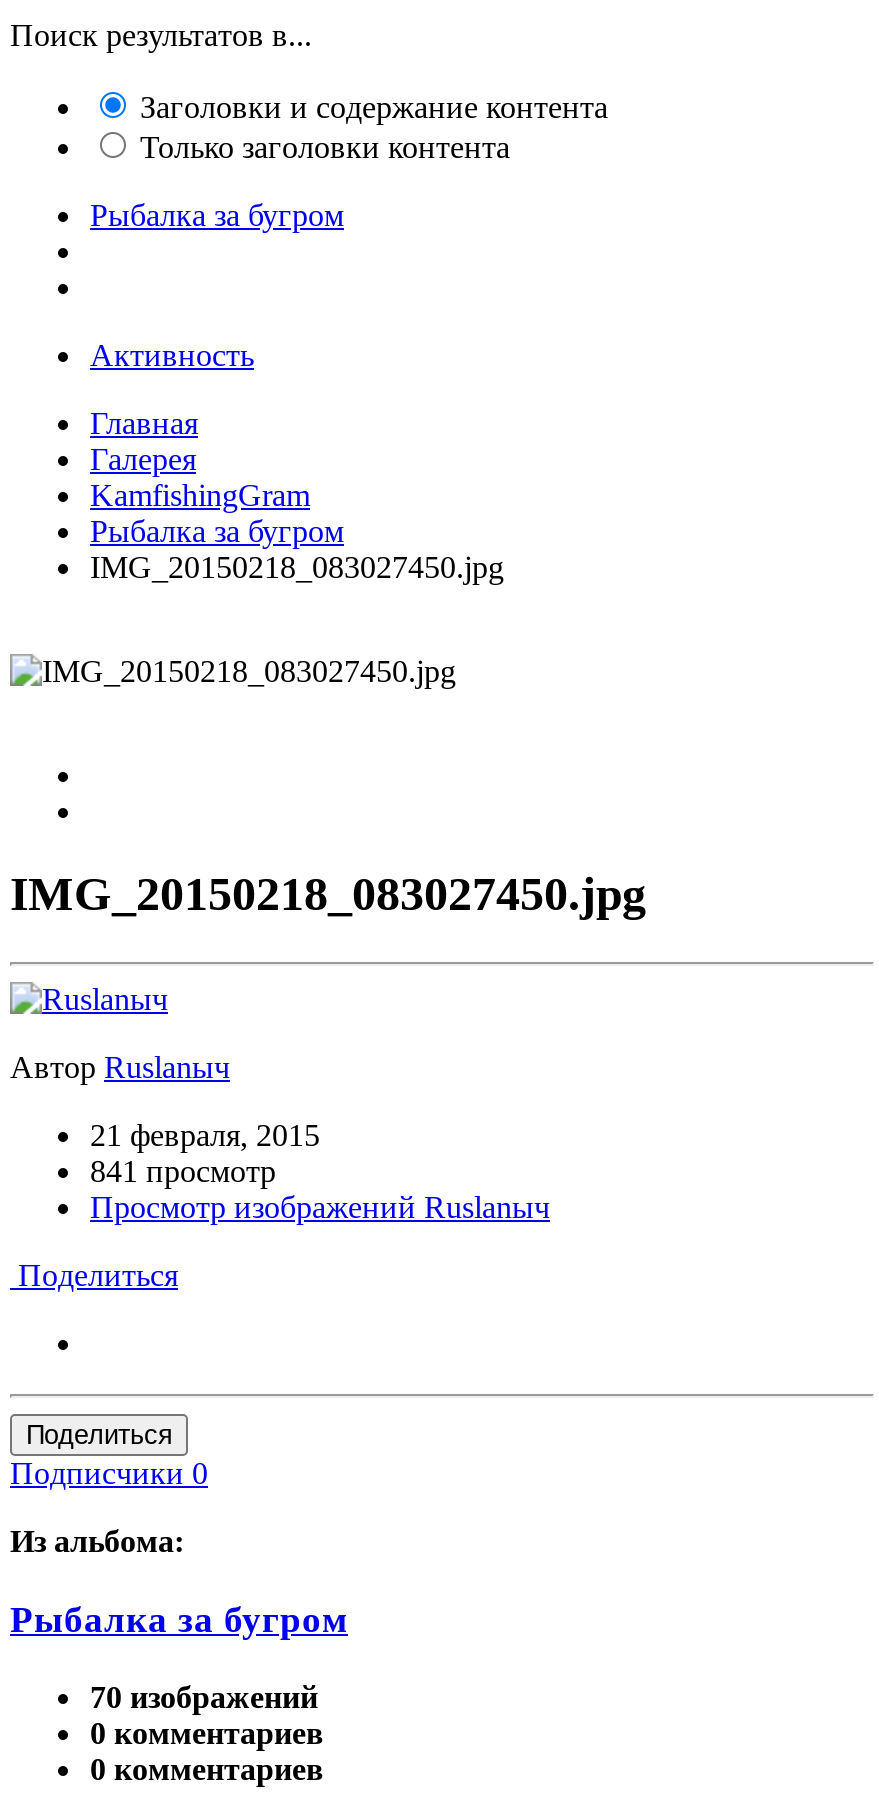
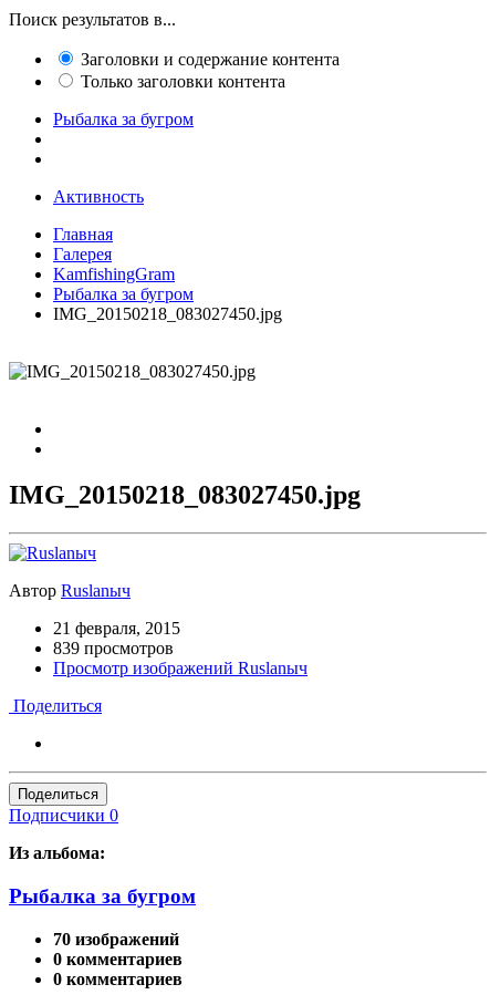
- 841 просмотр
+ 839 просмотров
